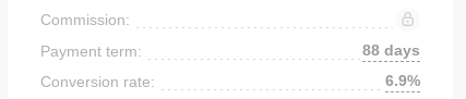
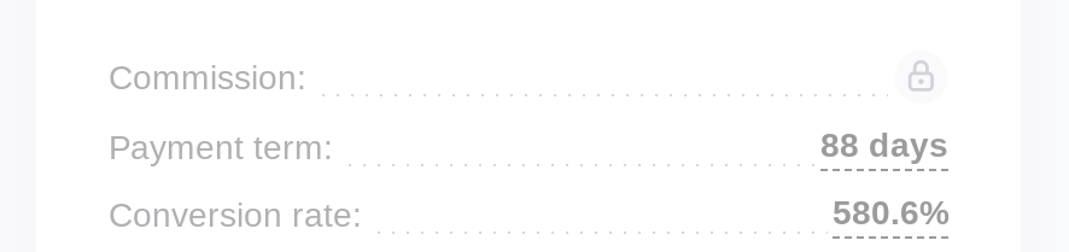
- 6.9%
+ 580.6%
